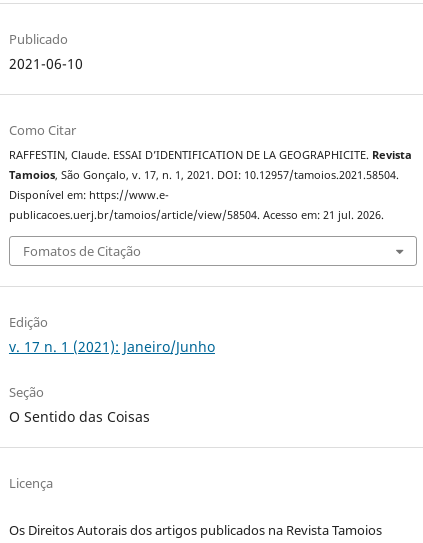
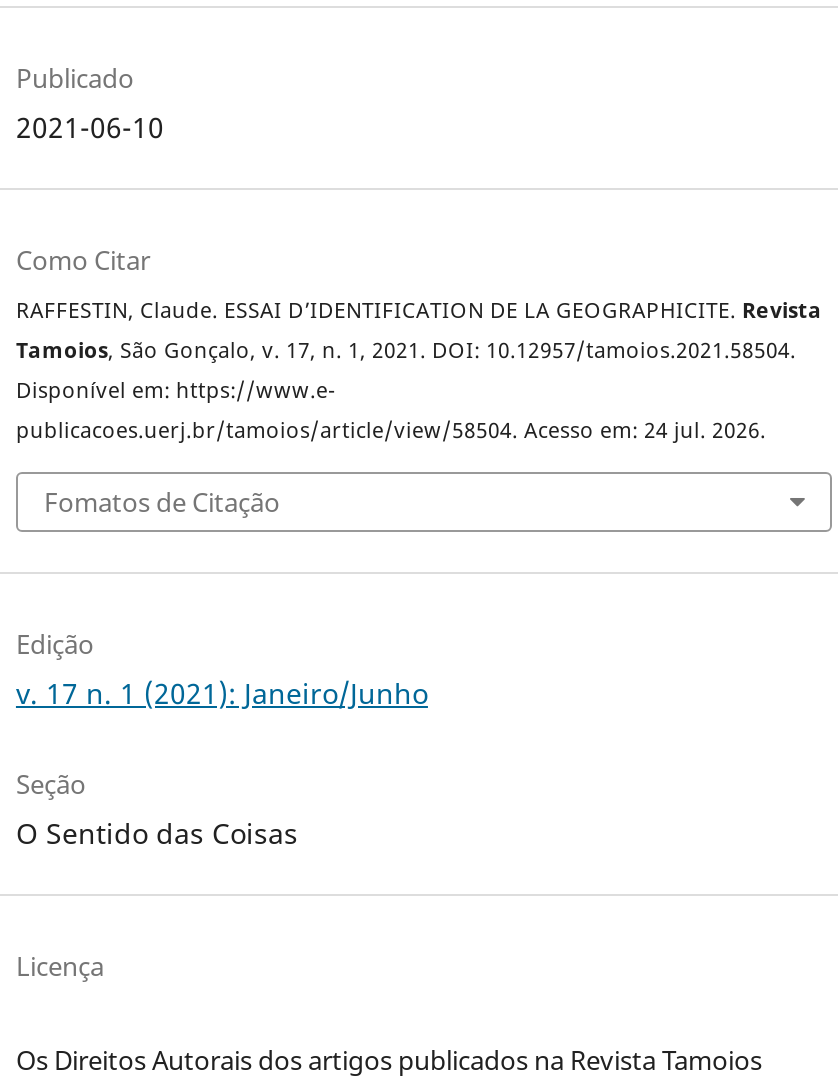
- publicacoes.uerj.br/tamoios/article/view/58504. Acesso em: 21 jul. 2026.
+ publicacoes.uerj.br/tamoios/article/view/58504. Acesso em: 24 jul. 2026.
